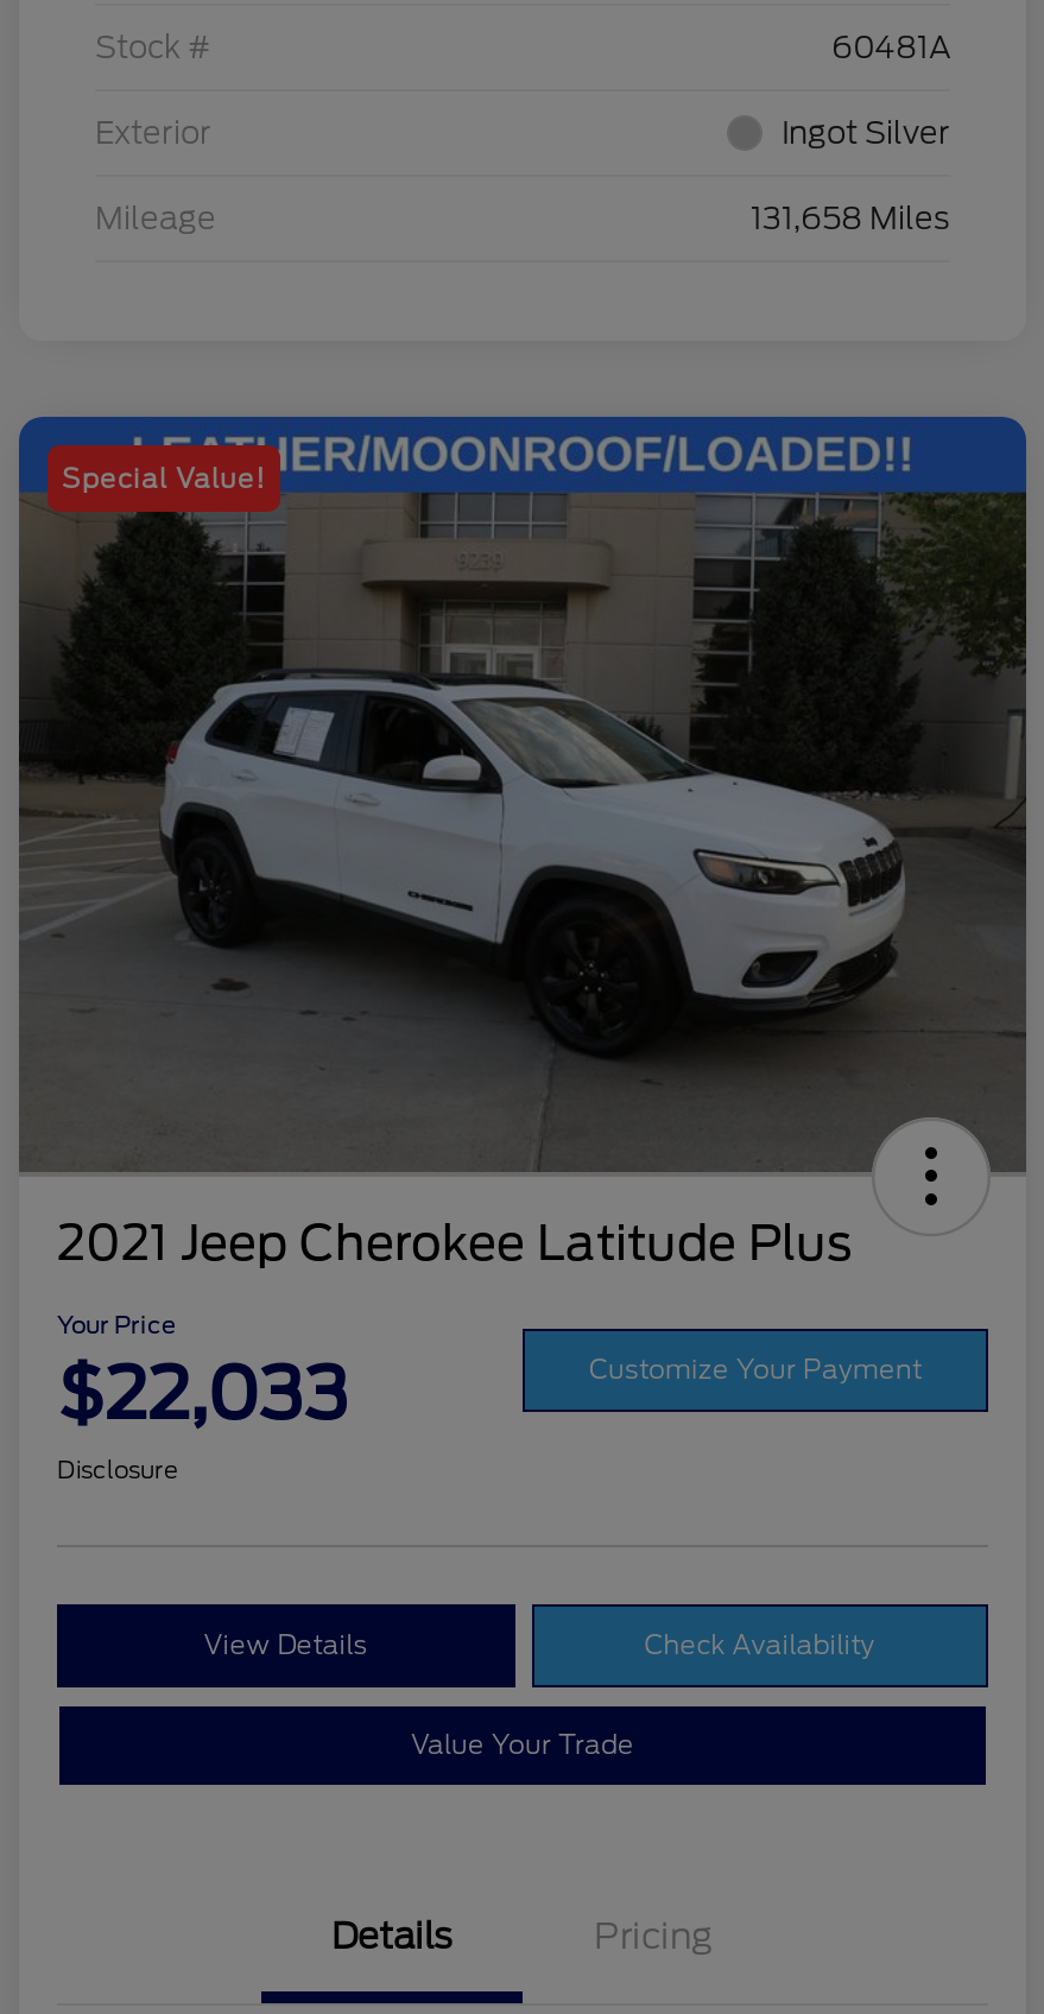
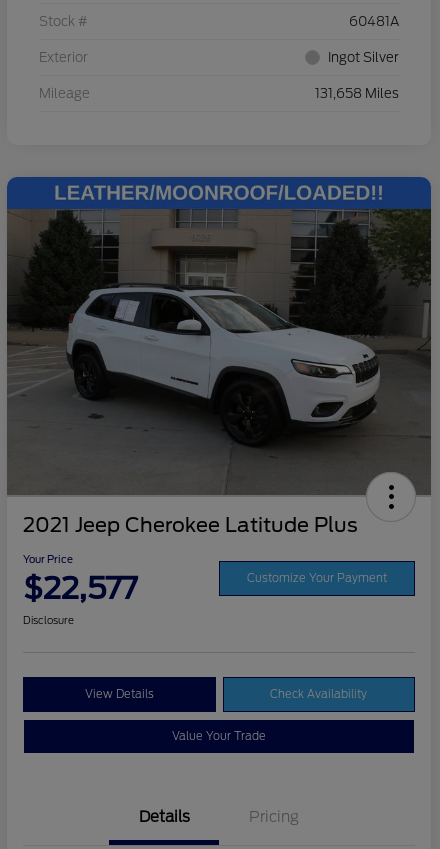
- Special Value!

- $22,033
+ $22,577
